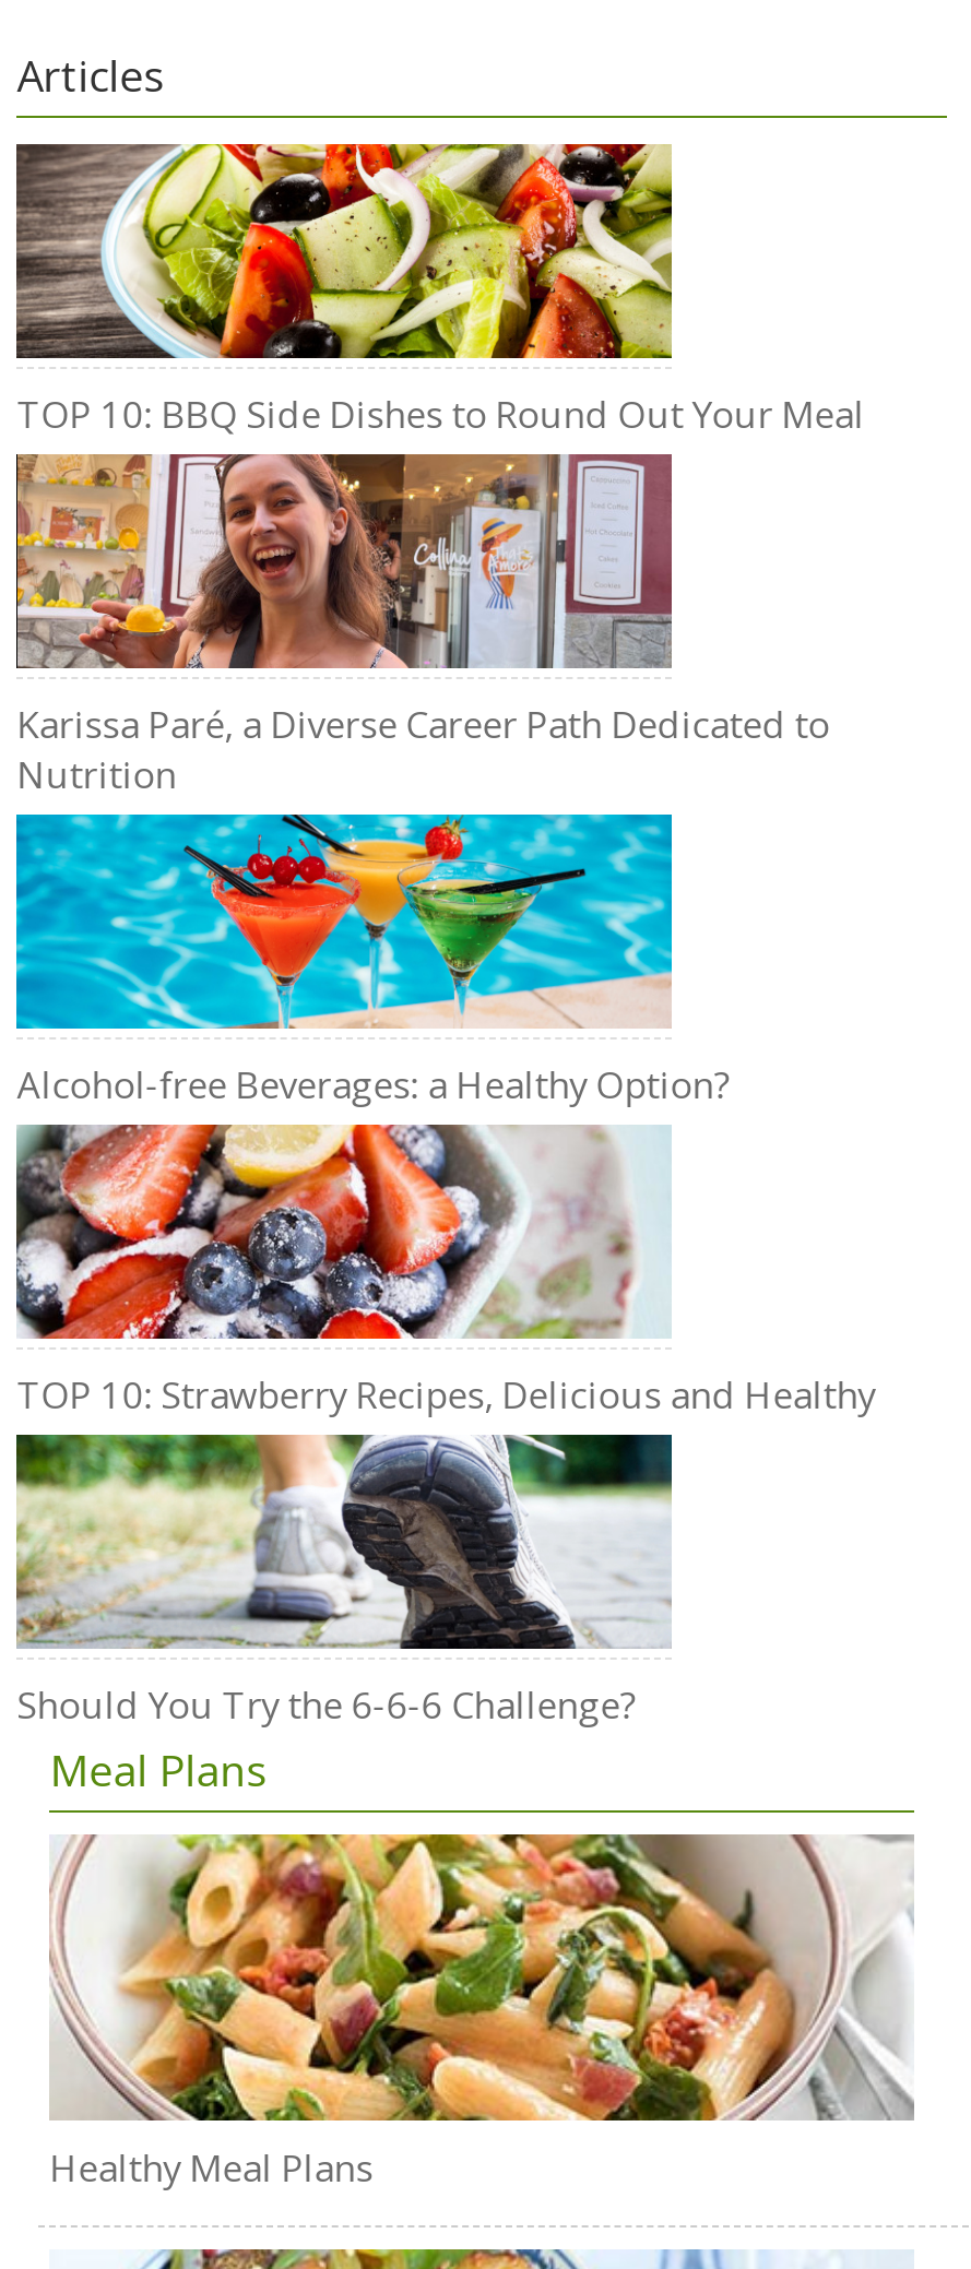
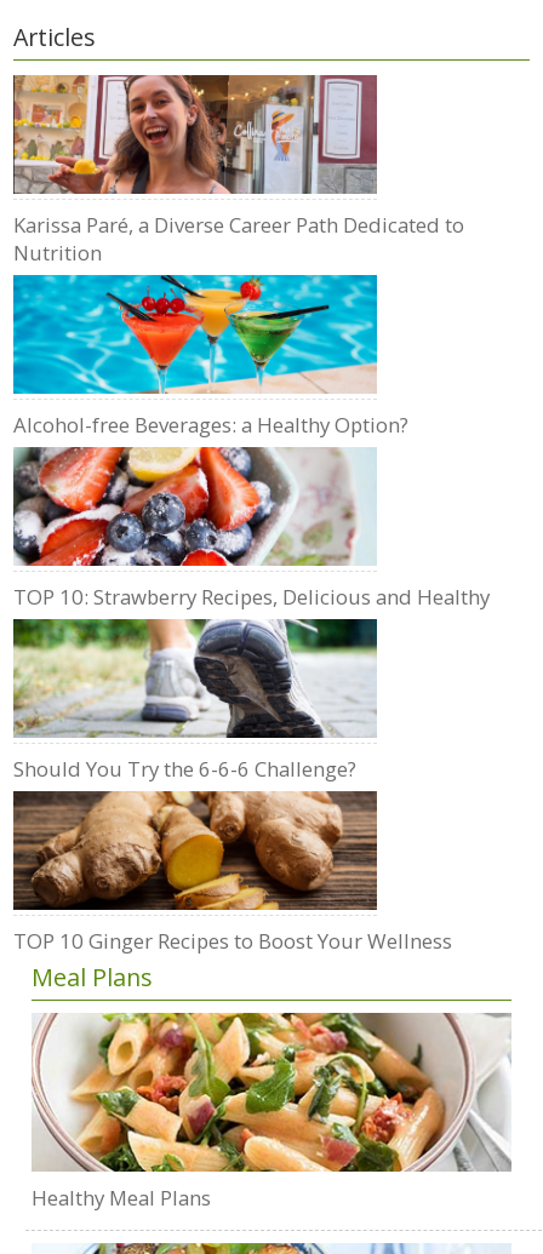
- [image]
- TOP 10: BBQ Side Dishes to Round Out Your Meal

moved up: [image] | Karissa Paré, a Diverse Career Path Dedicated to | Nutrition | Alcohol-free Beverages: a Healthy Option? | TOP 10: Strawberry Recipes, Delicious and Healthy | Should You Try the 6-6-6 Challenge?

+ [image]
+ TOP 10 Ginger Recipes to Boost Your Wellness
